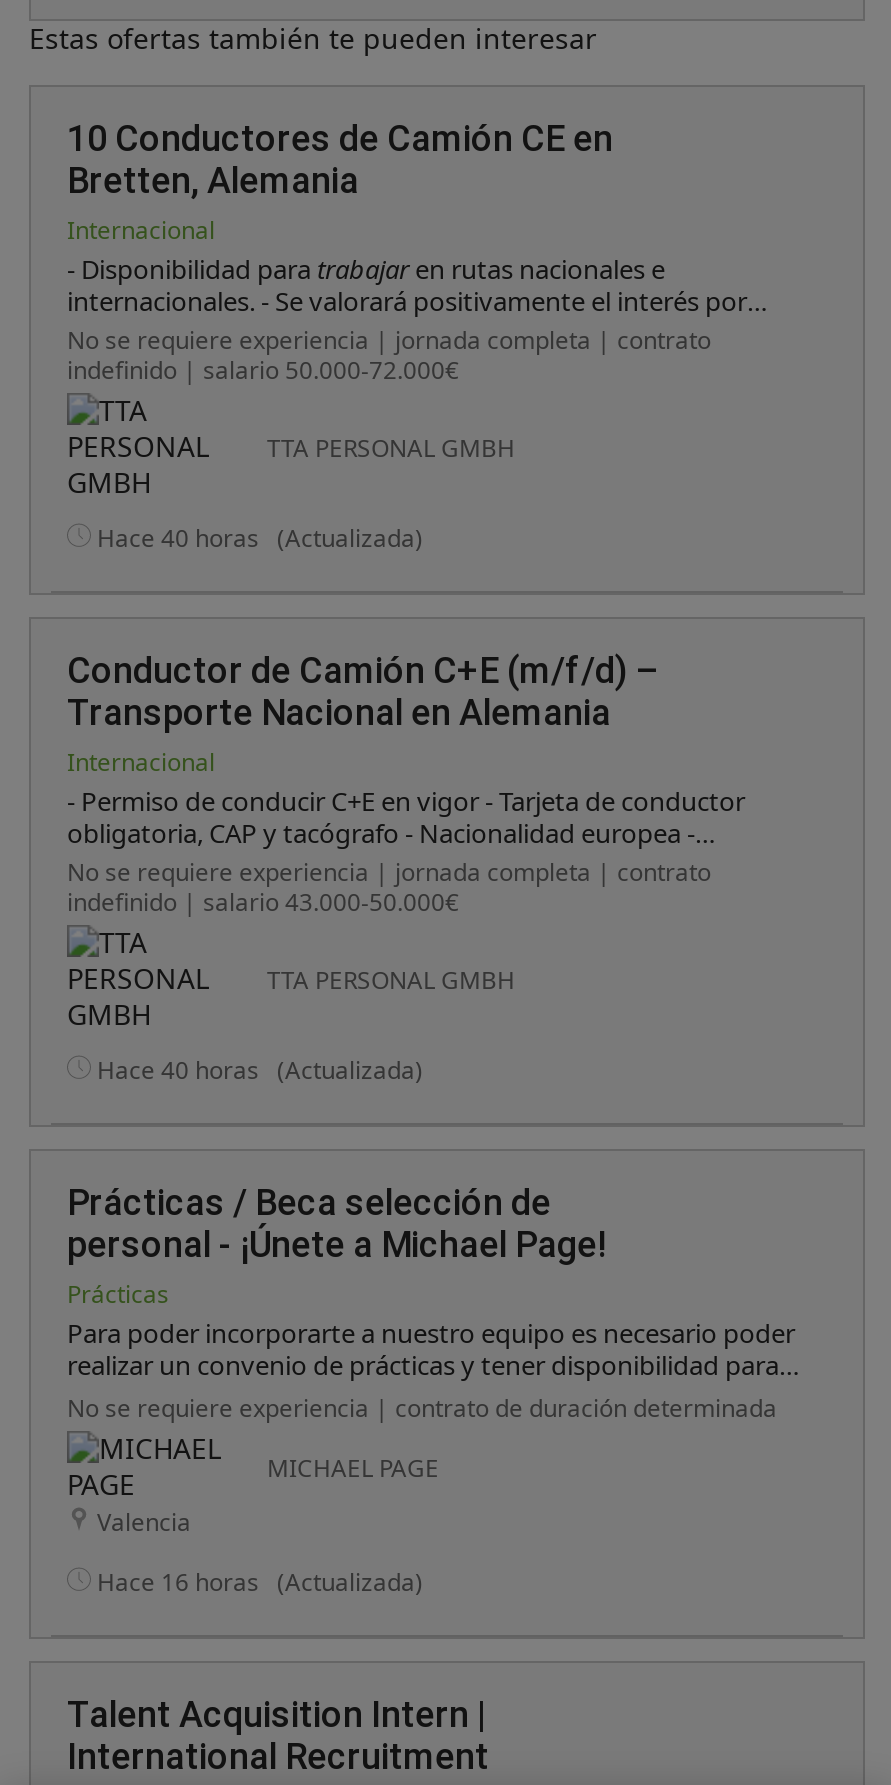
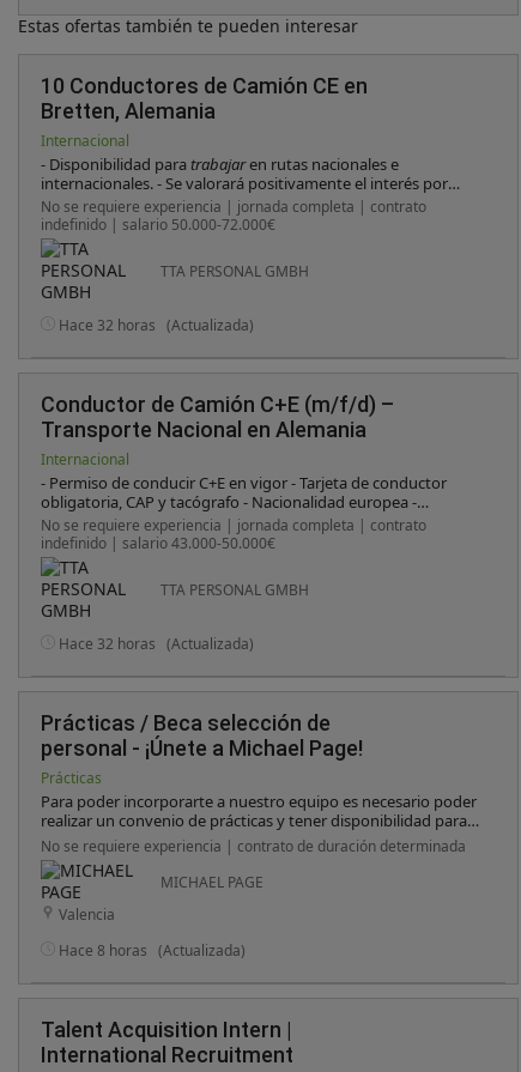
- Hace 40 horas (Actualizada)
+ Hace 32 horas (Actualizada)

- Hace 40 horas (Actualizada)
+ Hace 32 horas (Actualizada)

- Hace 16 horas (Actualizada)
+ Hace 8 horas (Actualizada)
